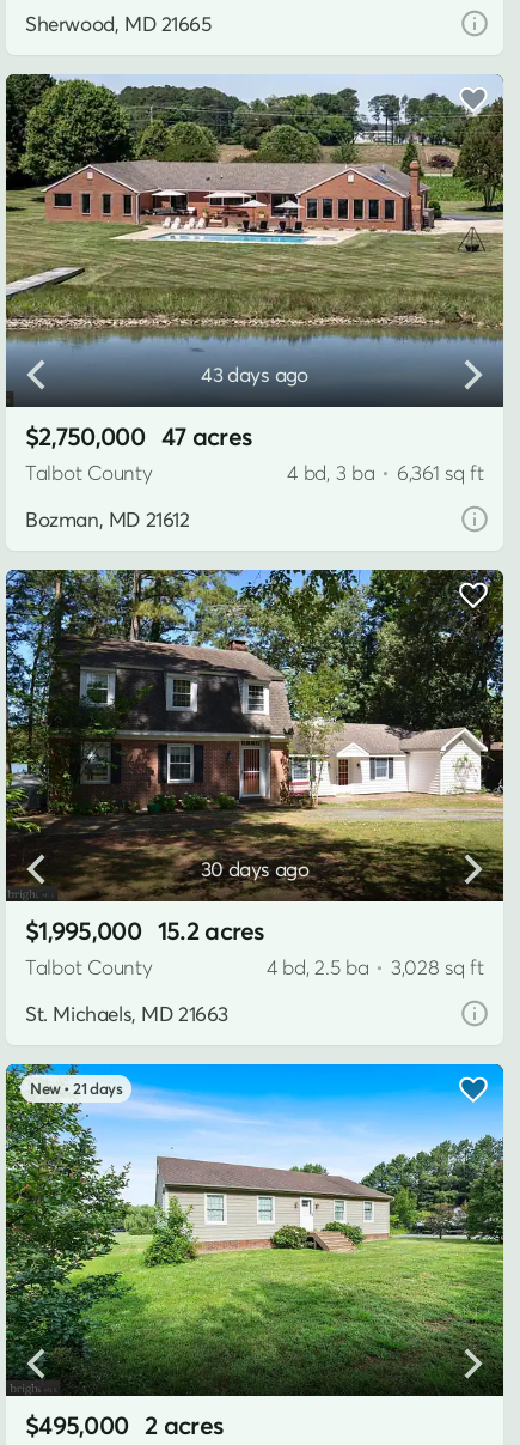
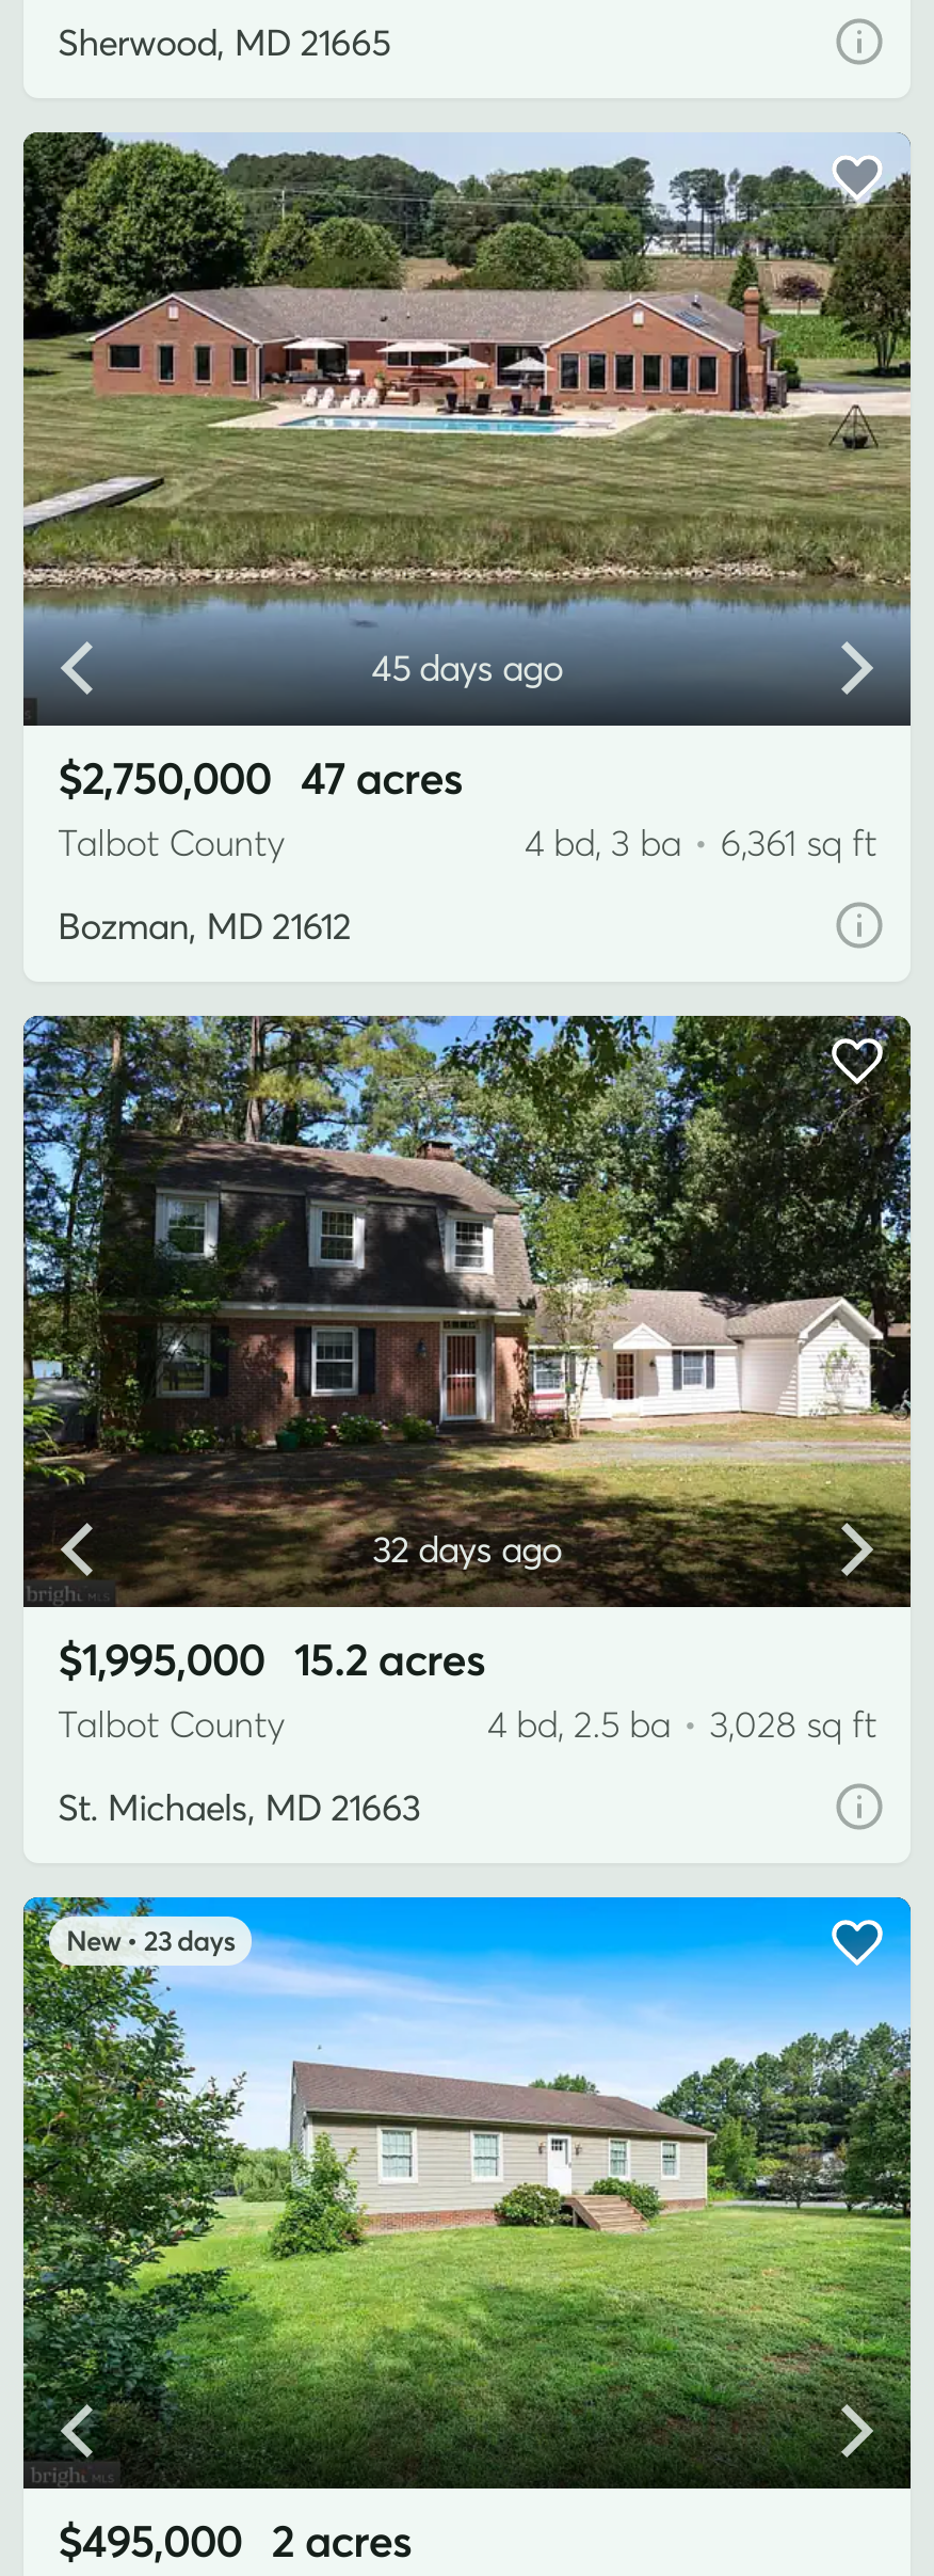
- 43 days ago
+ 45 days ago

- 30 days ago
+ 32 days ago

- 21 days
+ 23 days
